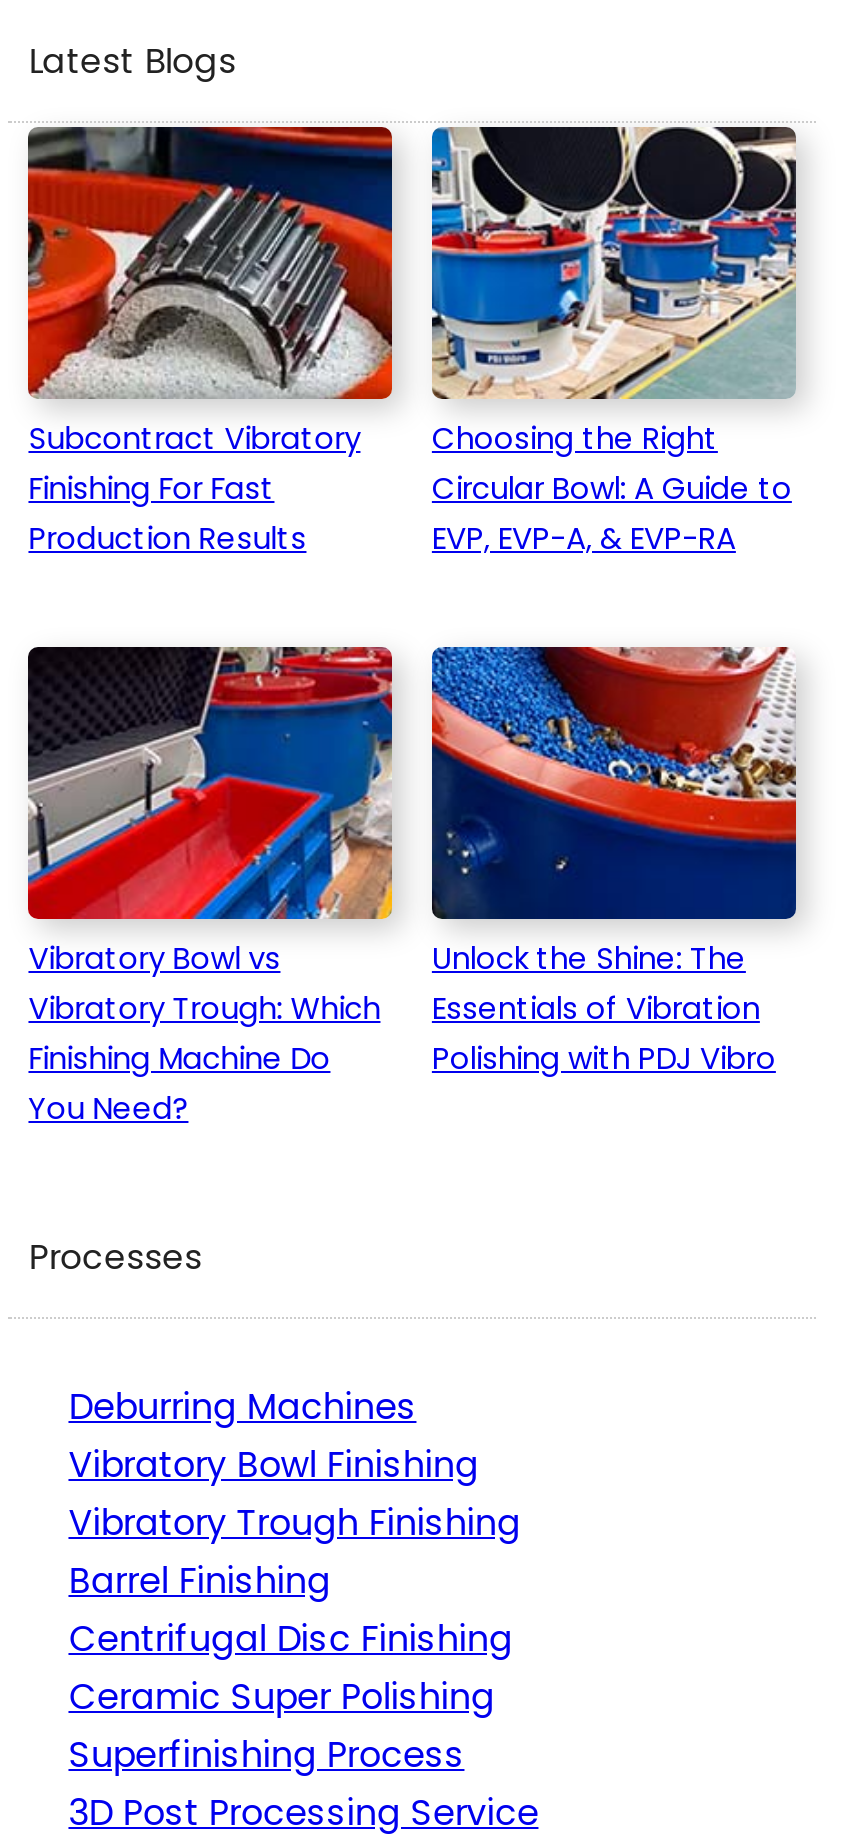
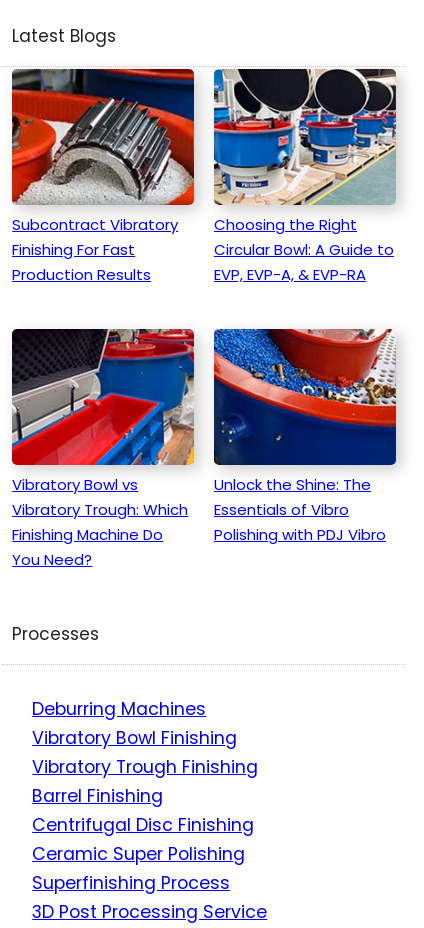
- Essentials of Vibration
+ Essentials of Vibro
